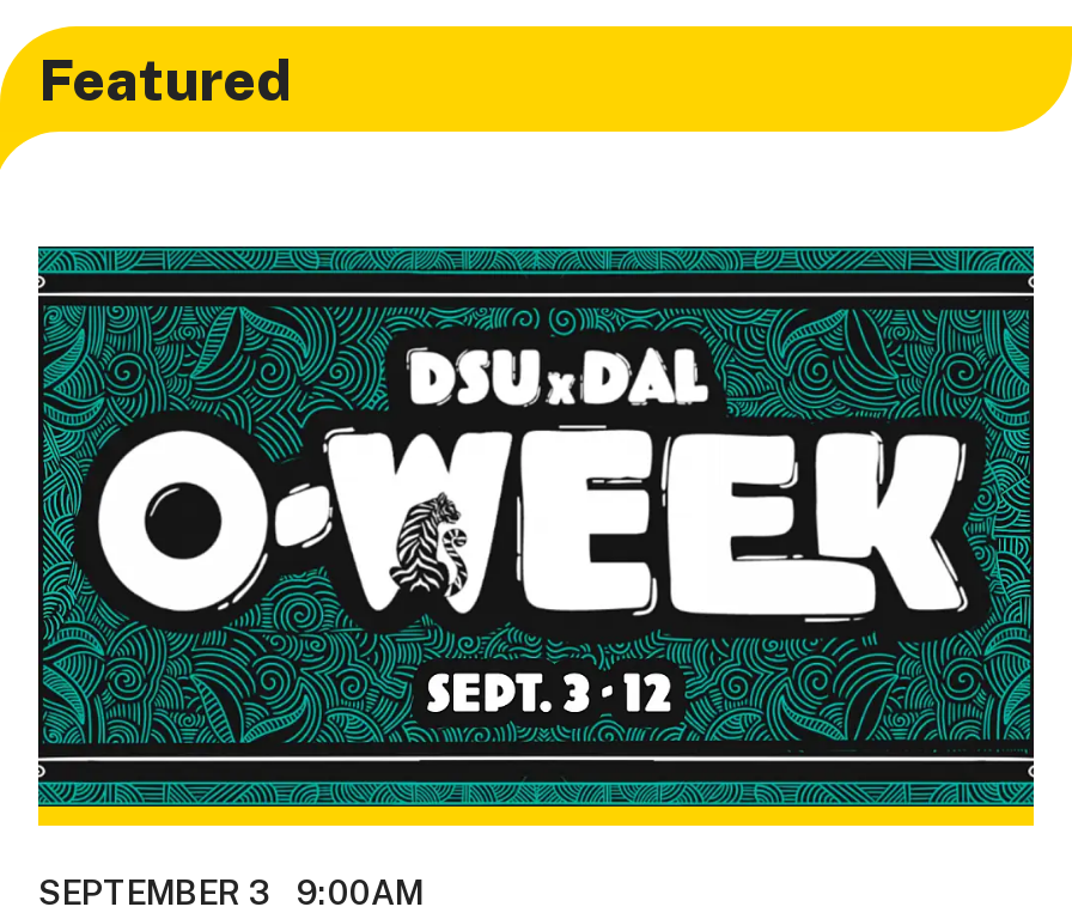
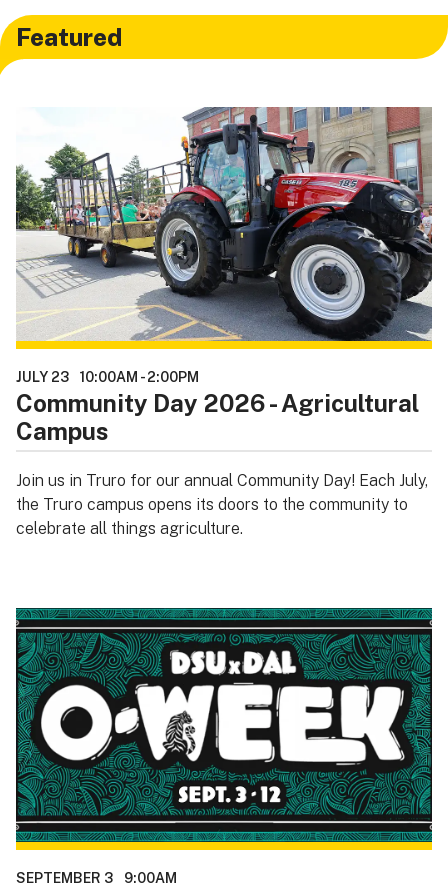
+ [image]
+ JULY 23 10:00AM - 2:00PM
+ Community Day 2026 - Agricultural
+ Campus
+ Join us in Truro for our annual Community Day! Each July,
+ the Truro campus opens its doors to the community to
+ celebrate all things agriculture.
